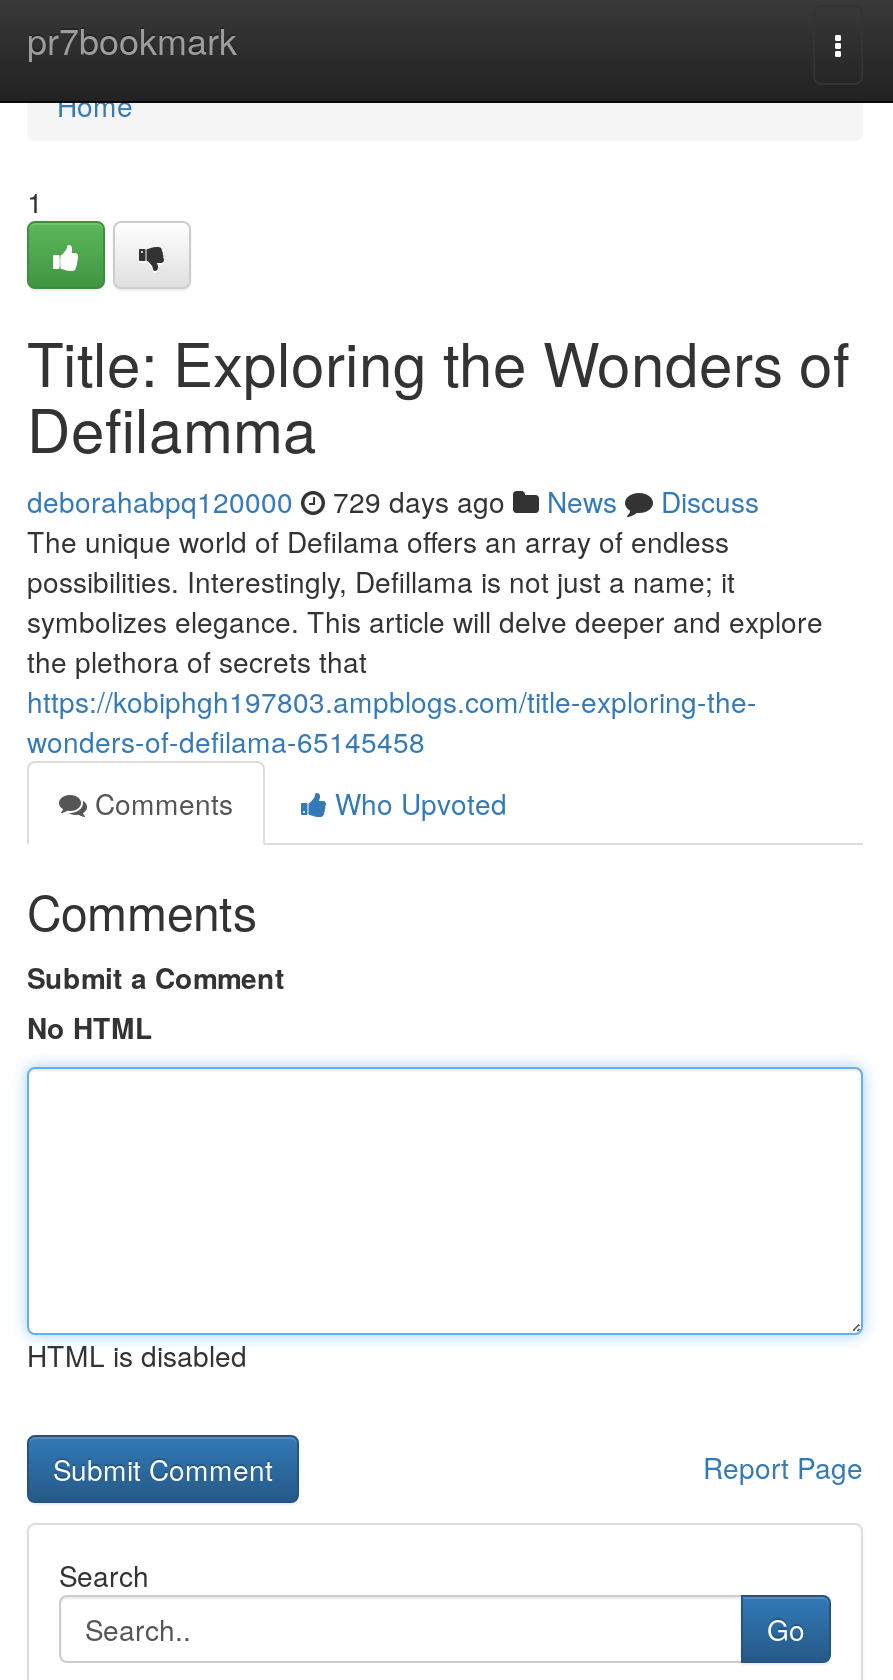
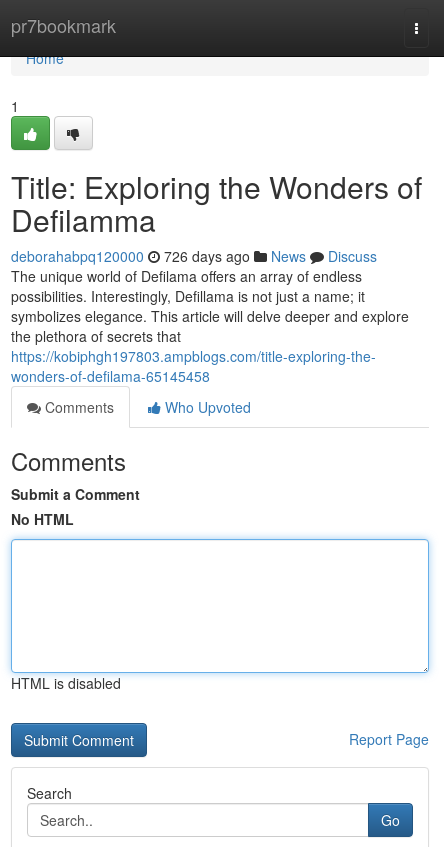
- deborahabpq120000 729 days ago News Discuss
+ deborahabpq120000 726 days ago News Discuss
